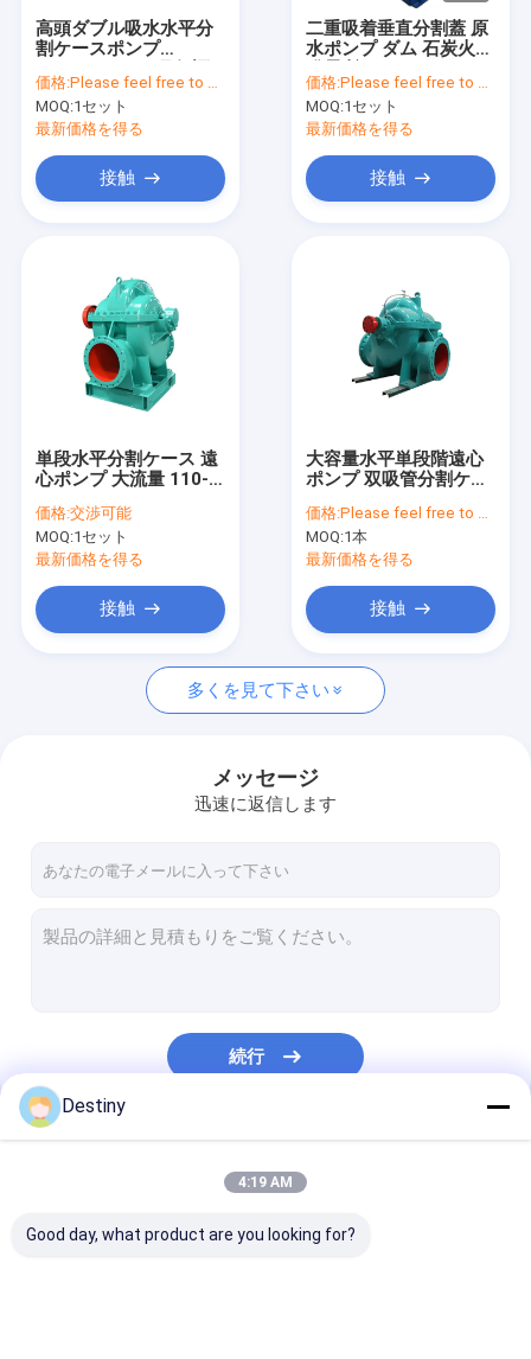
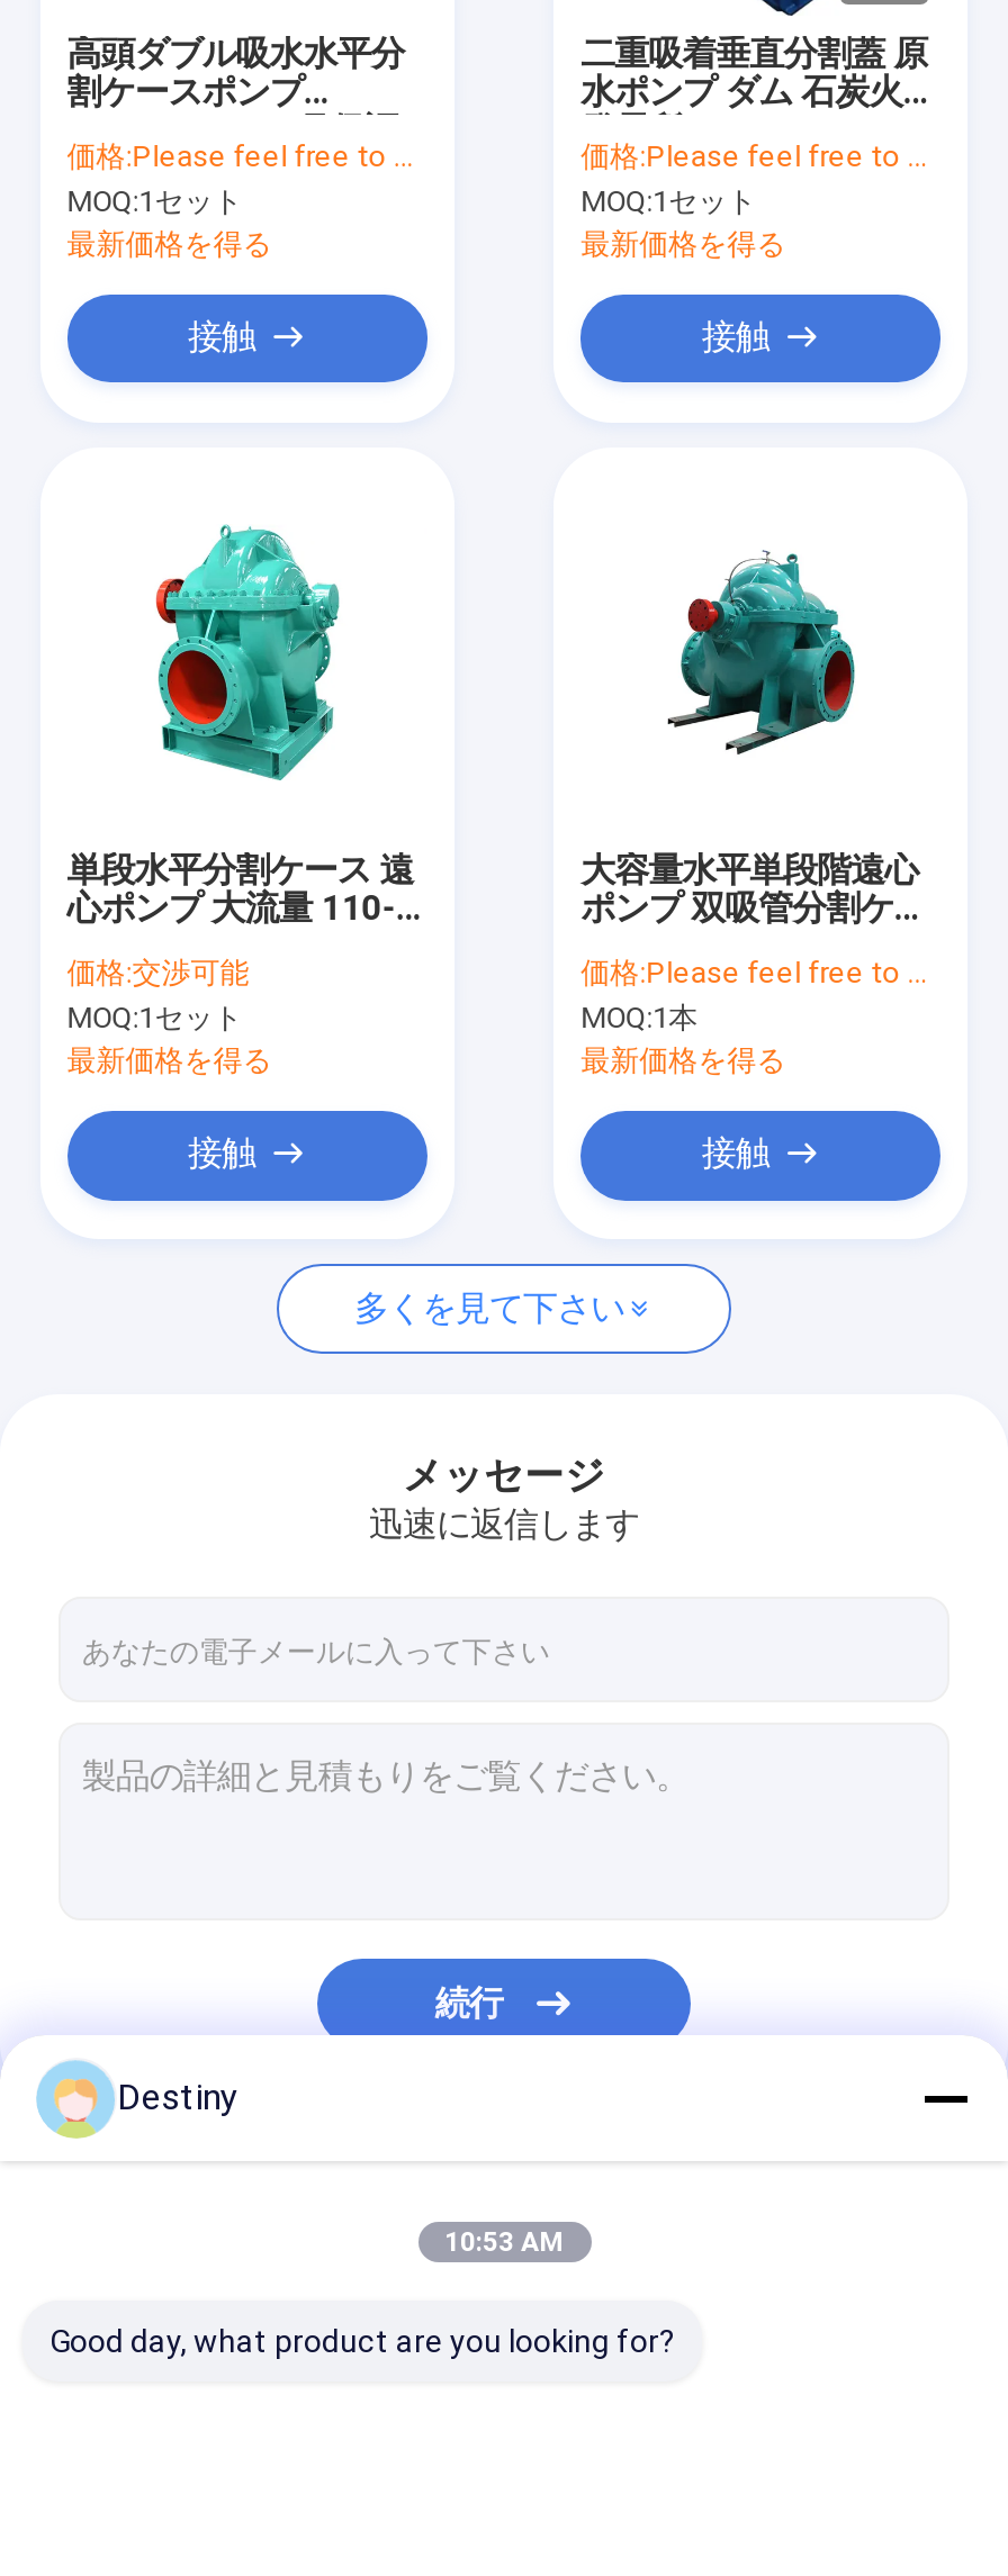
- 4:19 AM
+ 10:53 AM
